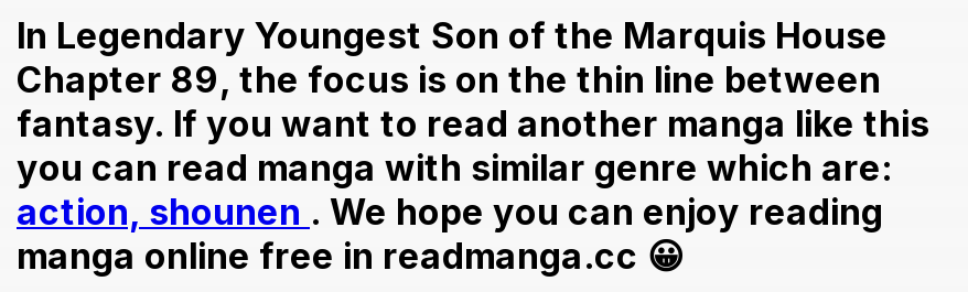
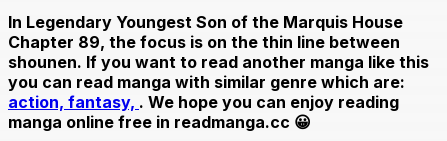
- fantasy. If you want to read another manga like this
+ shounen. If you want to read another manga like this

- action, shounen. We hope you can enjoy reading
+ action, fantasy,. We hope you can enjoy reading
